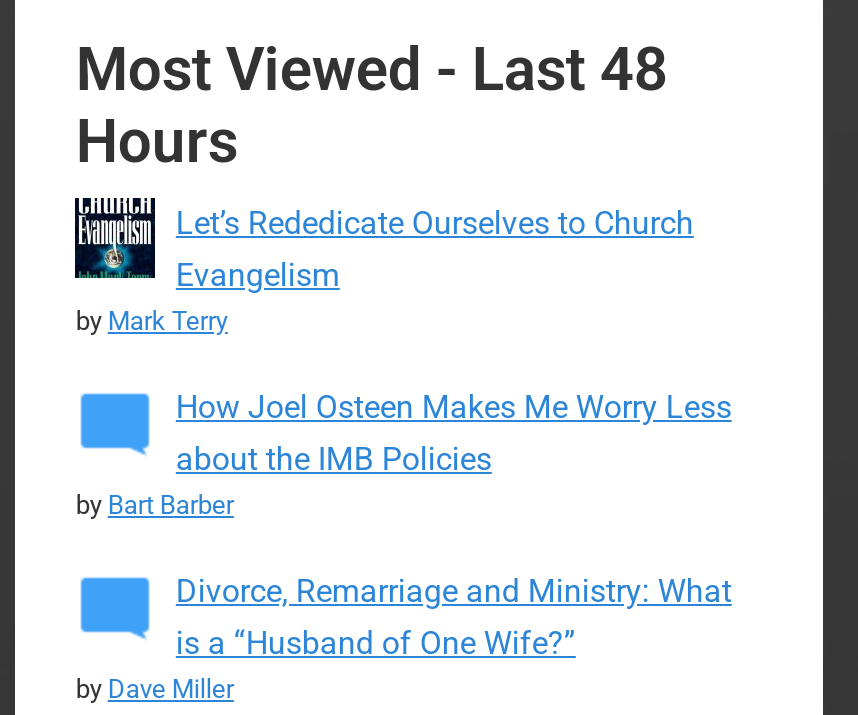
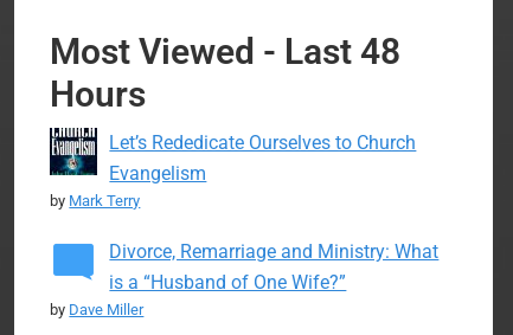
- How Joel Osteen Makes Me Worry Less
- about the IMB Policies
- by Bart Barber
